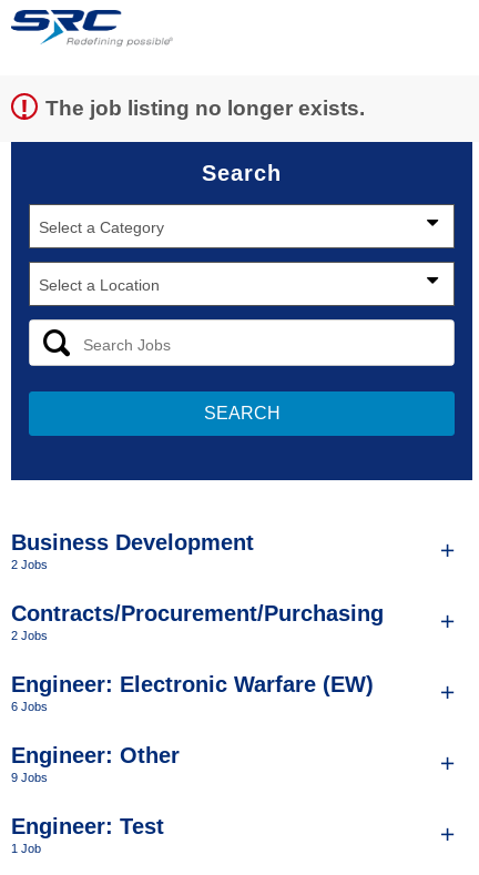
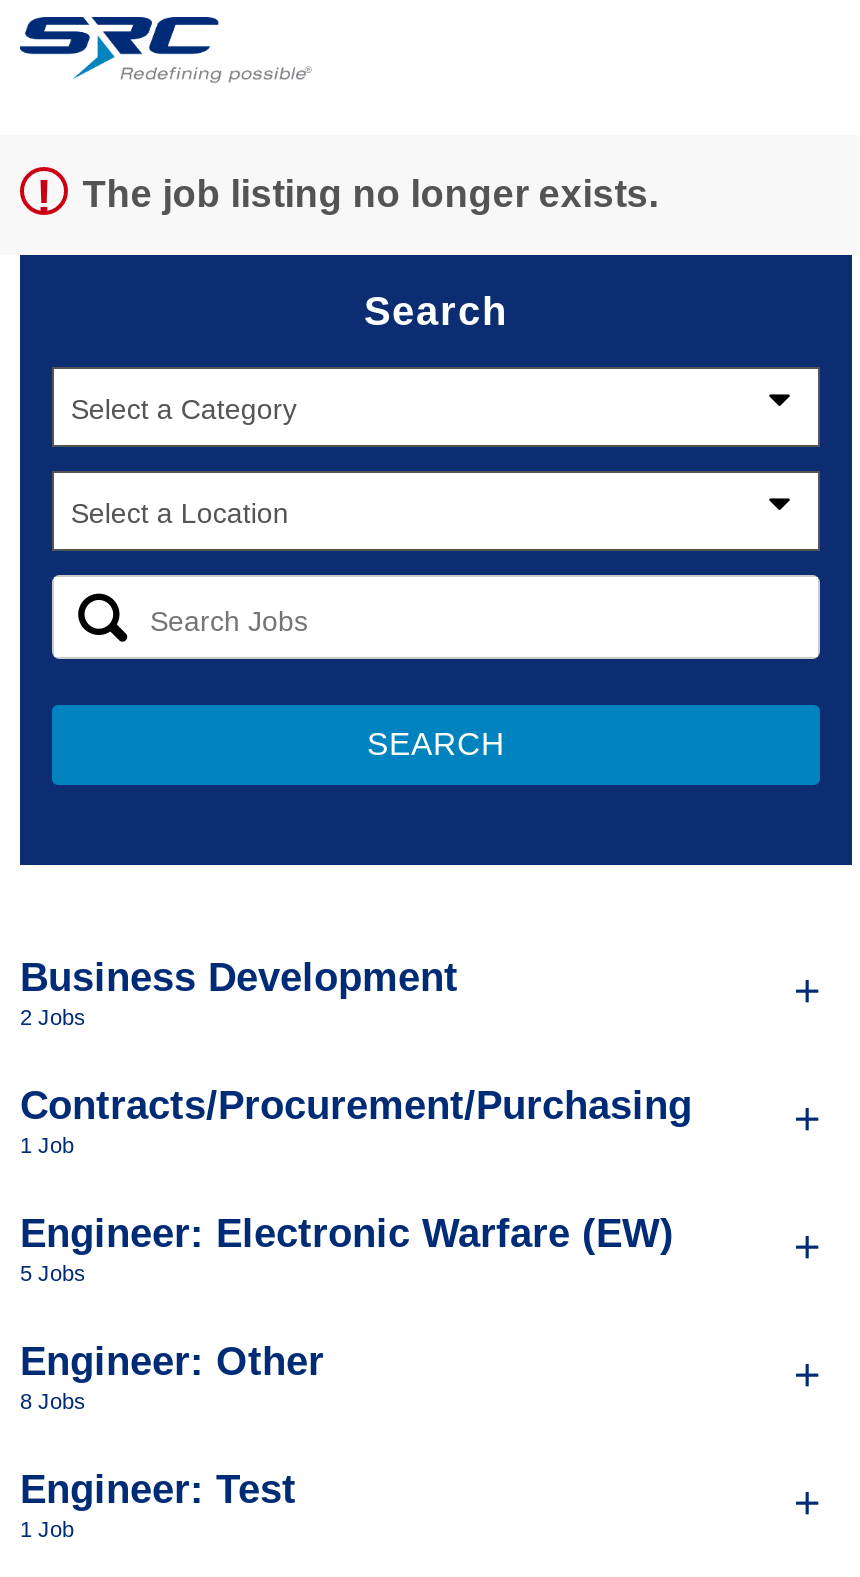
- 2 Jobs
+ 1 Job

- 6 Jobs
+ 5 Jobs

- 9 Jobs
+ 8 Jobs
